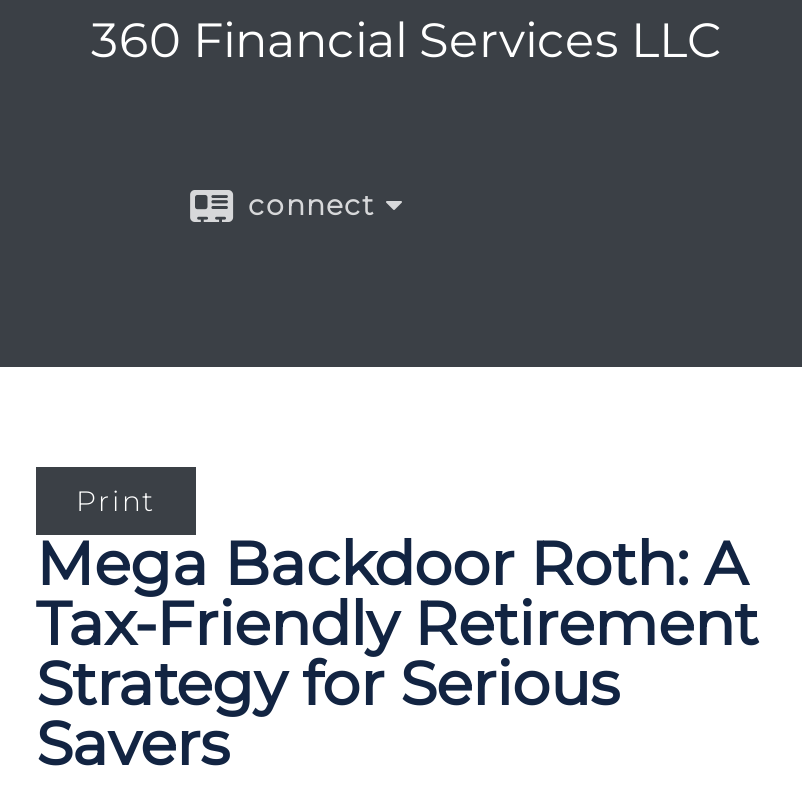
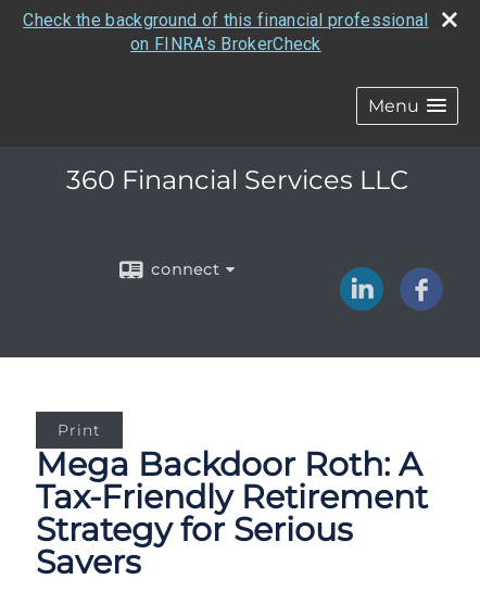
+ Check the background of this financial professional
+ on FINRA's BrokerCheck
+ Menu

+ [image]

+ [image]
